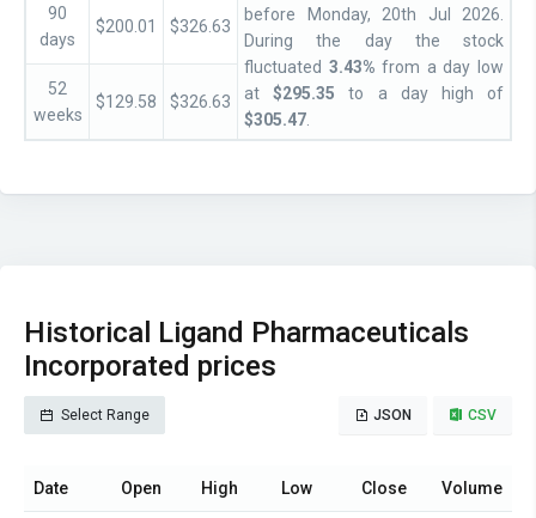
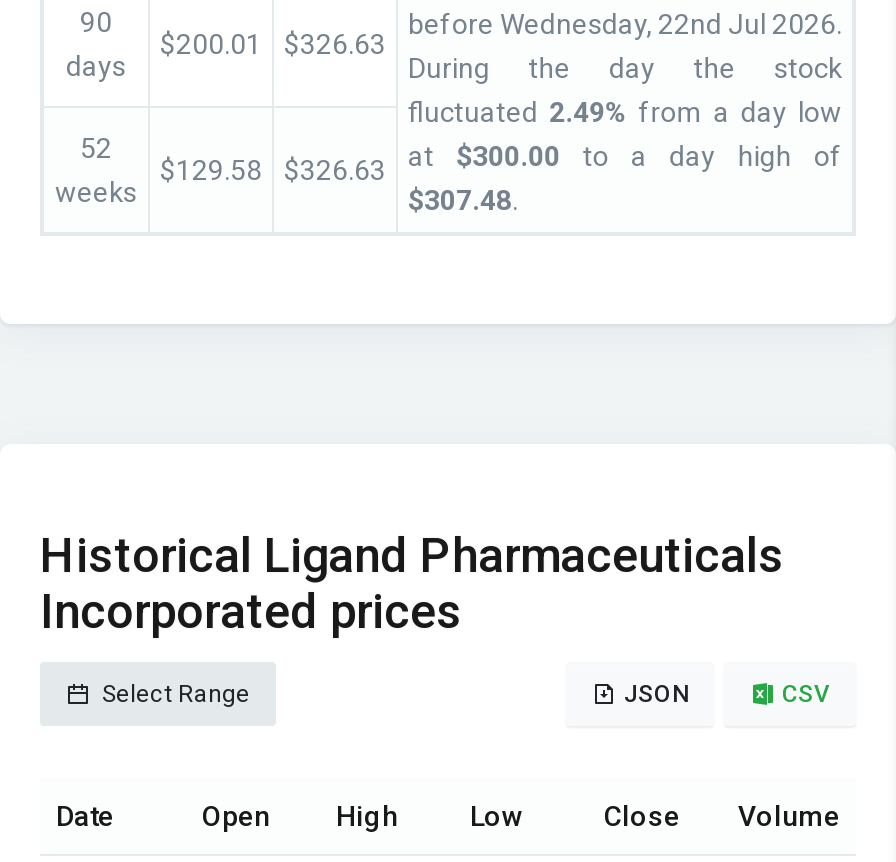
- before Monday, 20th Jul 2026.
+ before Wednesday, 22nd Jul 2026.

- fluctuated 3.43% from a day low
+ fluctuated 2.49% from a day low

- at $295.35 to a day high of
+ at $300.00 to a day high of

- $305.47.
+ $307.48.
